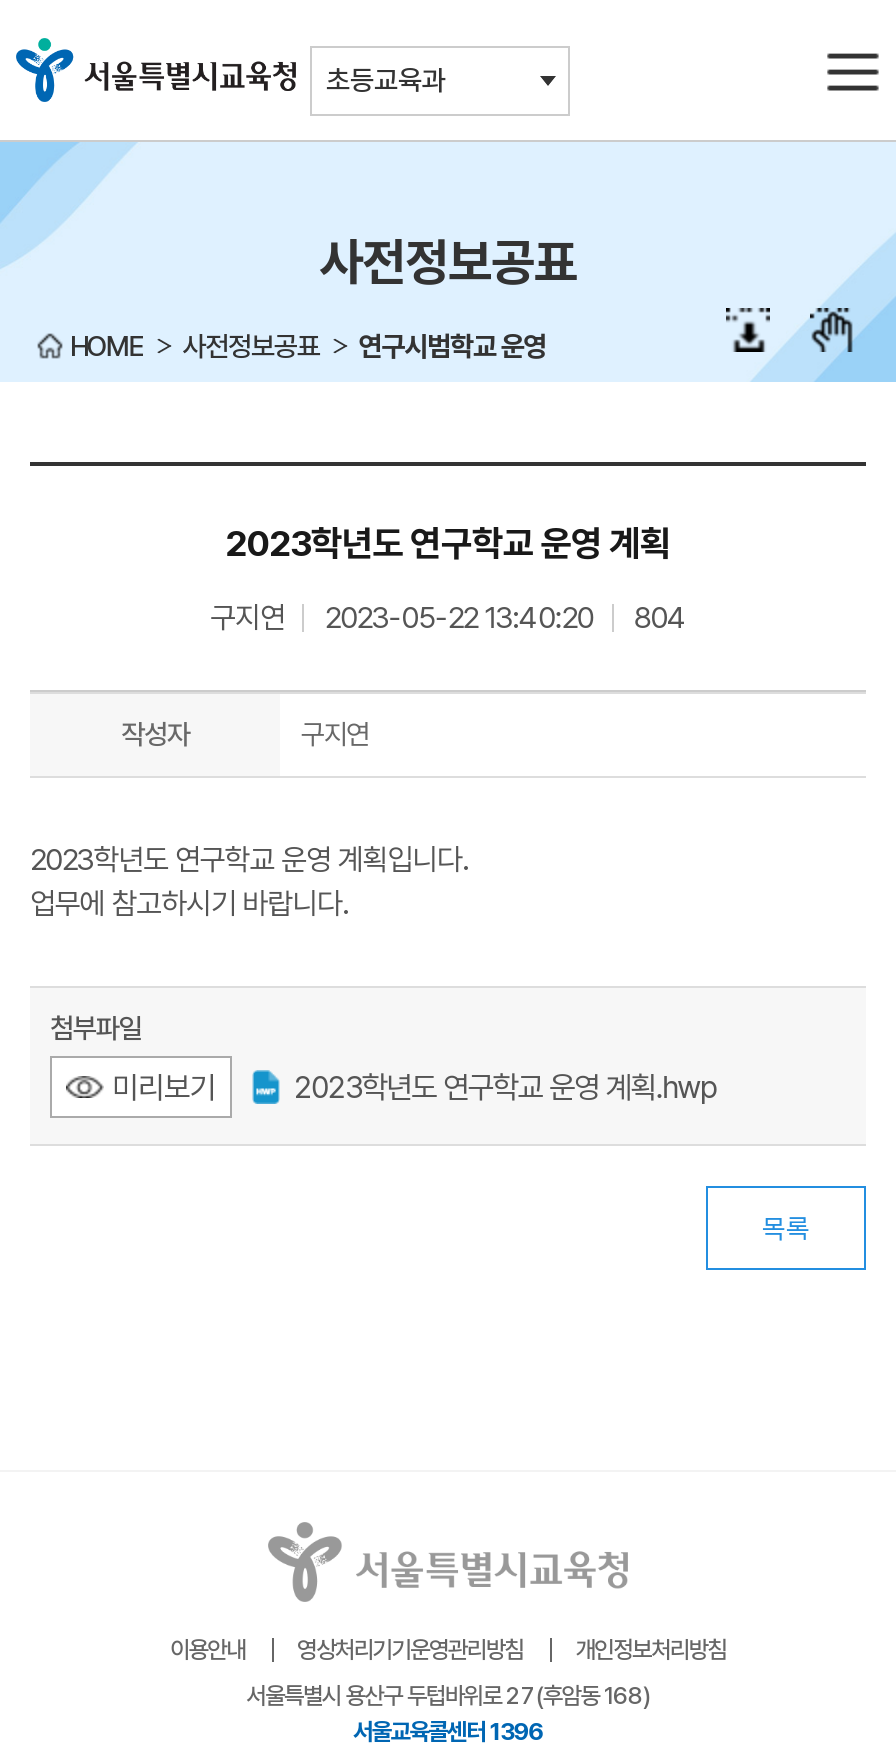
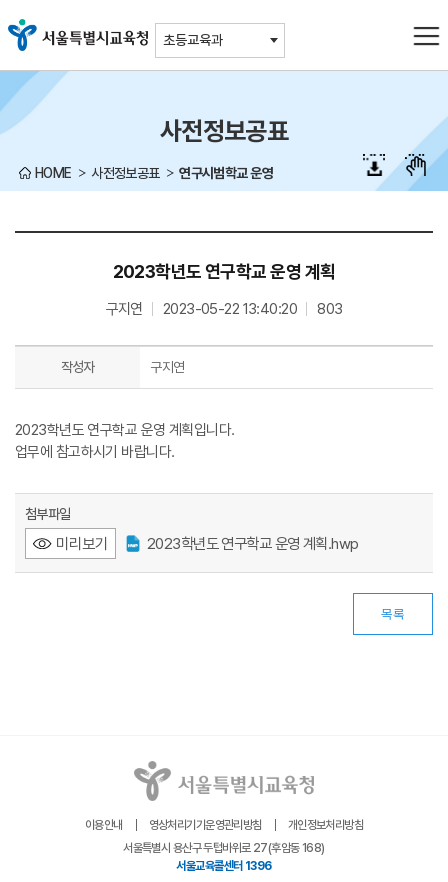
- 구지연 2023-05-22 13:40:20 804
+ 구지연 2023-05-22 13:40:20 803
